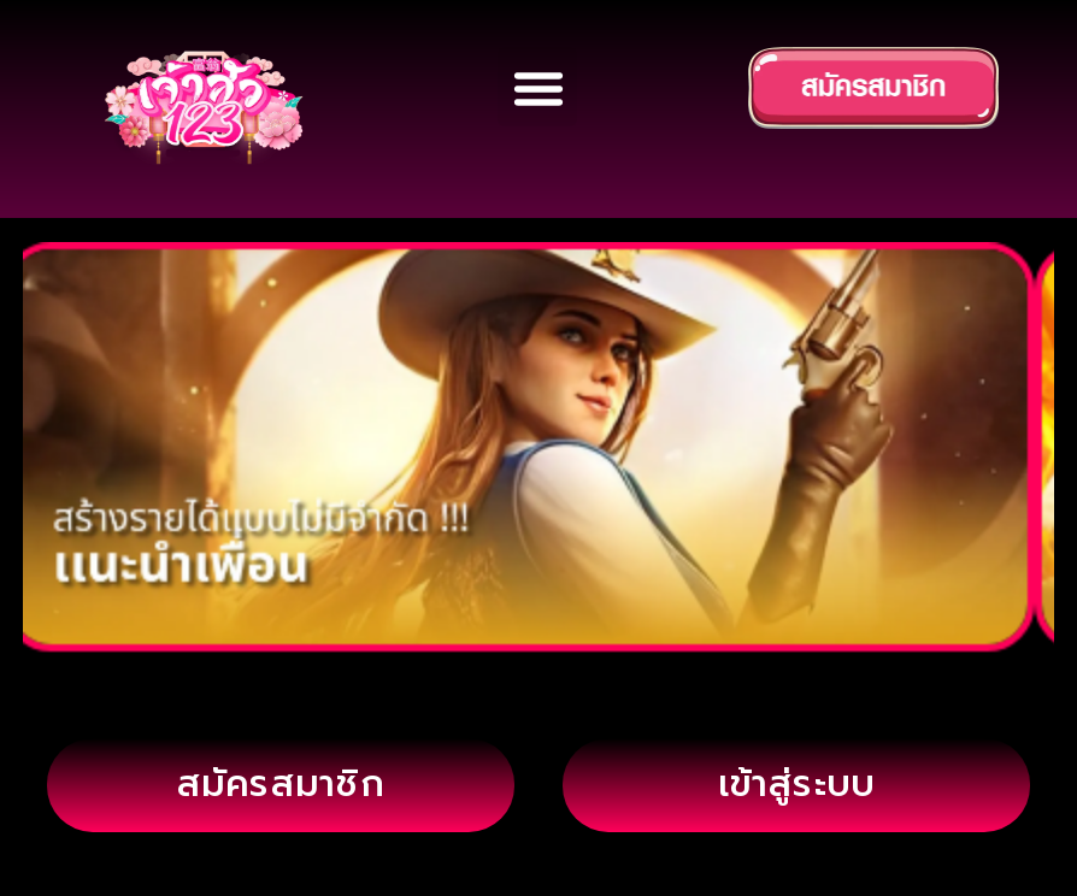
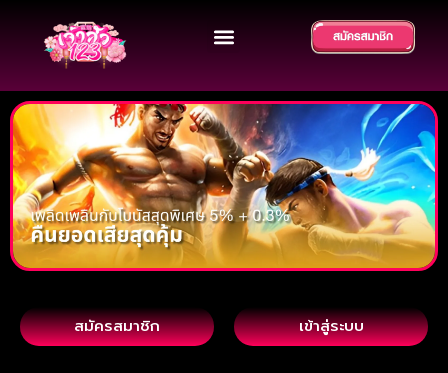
- [image]
+ [image]
